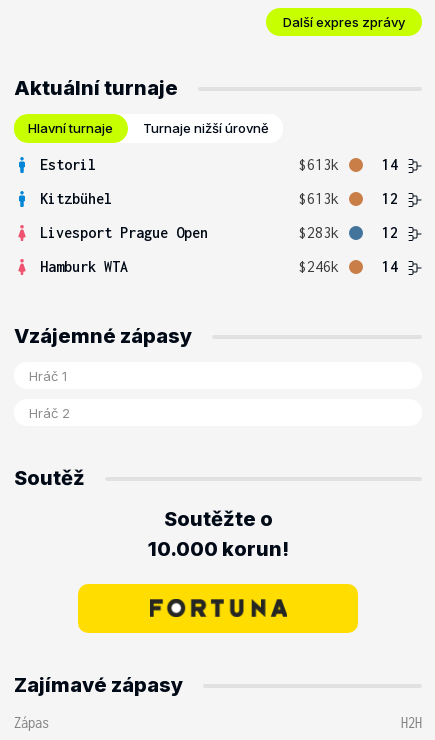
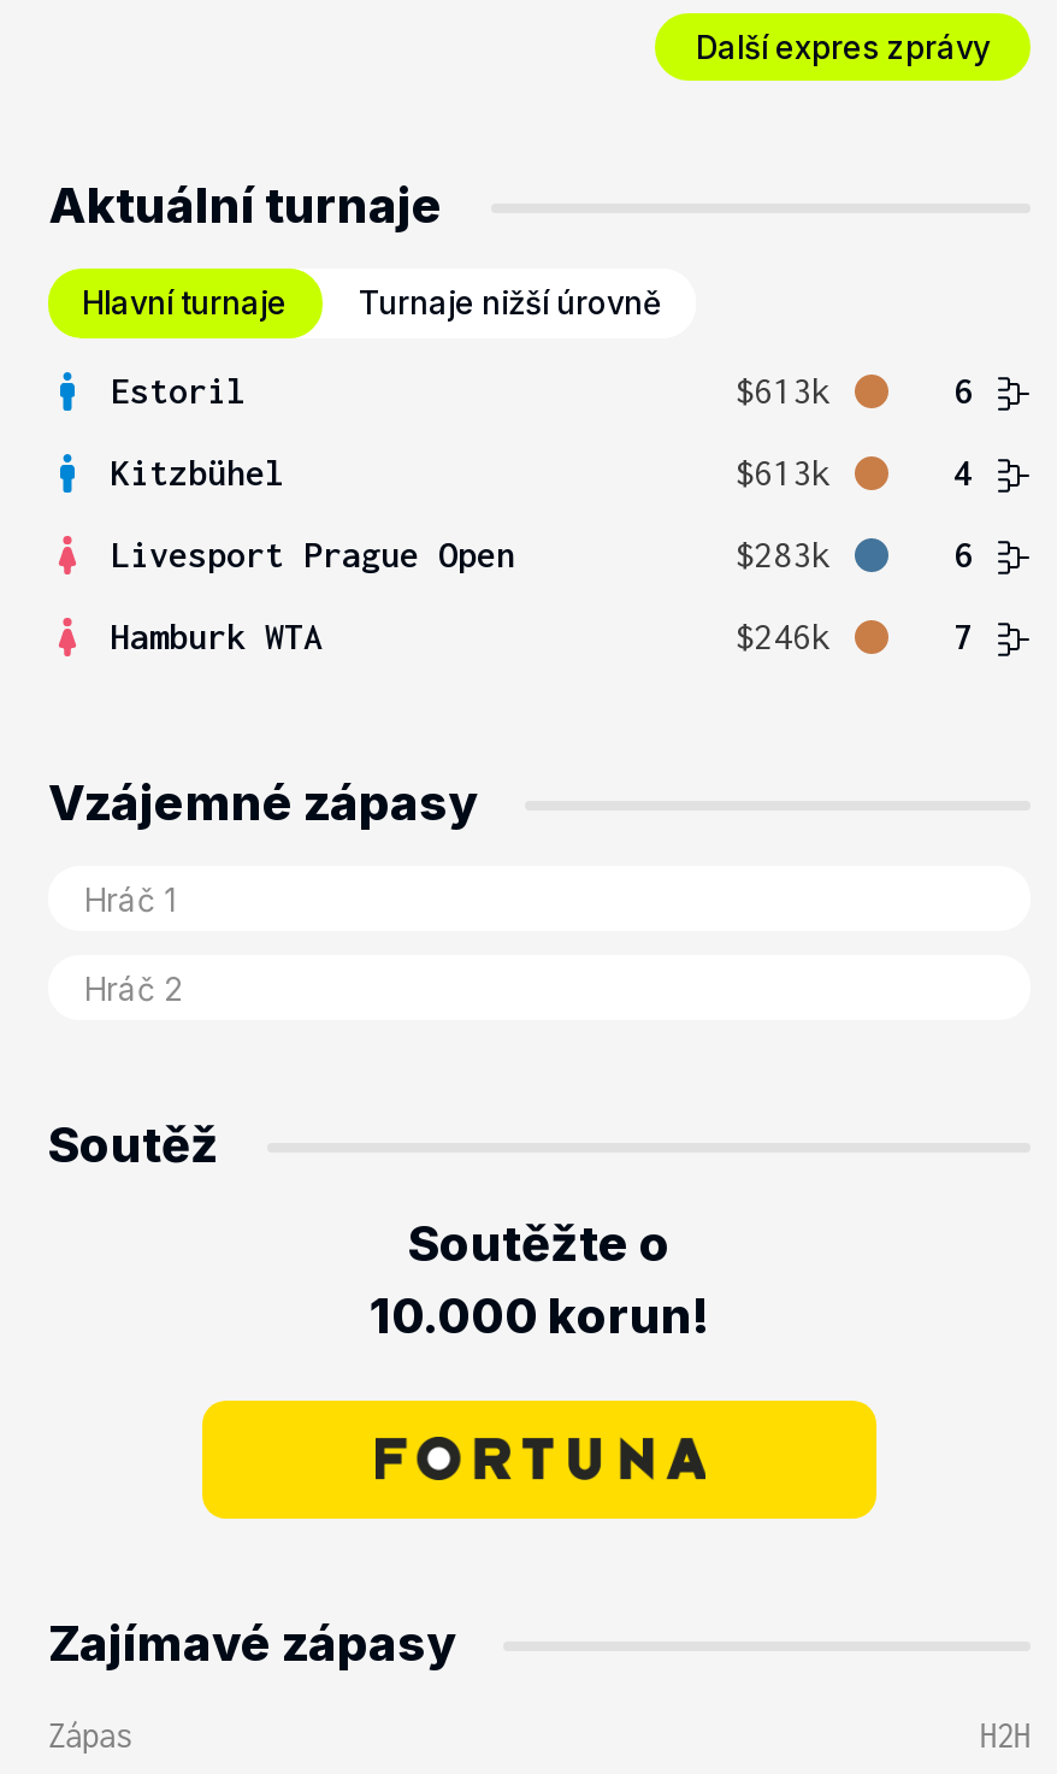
- 14
+ 6

- 12
+ 4

- 12
+ 6

- 14
+ 7
